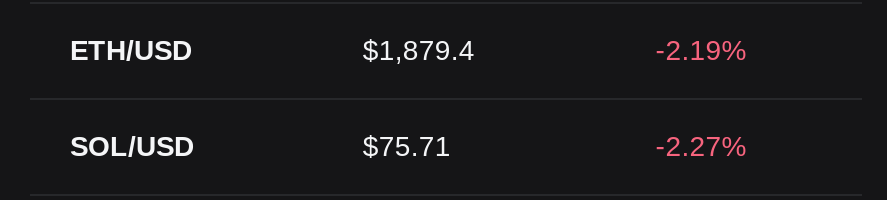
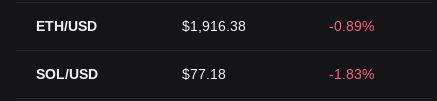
- $1,879.4
+ $1,916.38

- -2.19%
+ -0.89%

- $75.71
+ $77.18

- -2.27%
+ -1.83%
